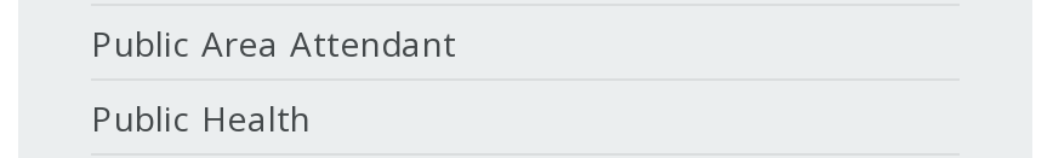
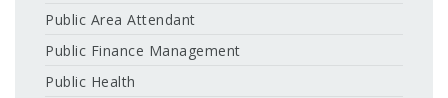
+ Public Finance Management
